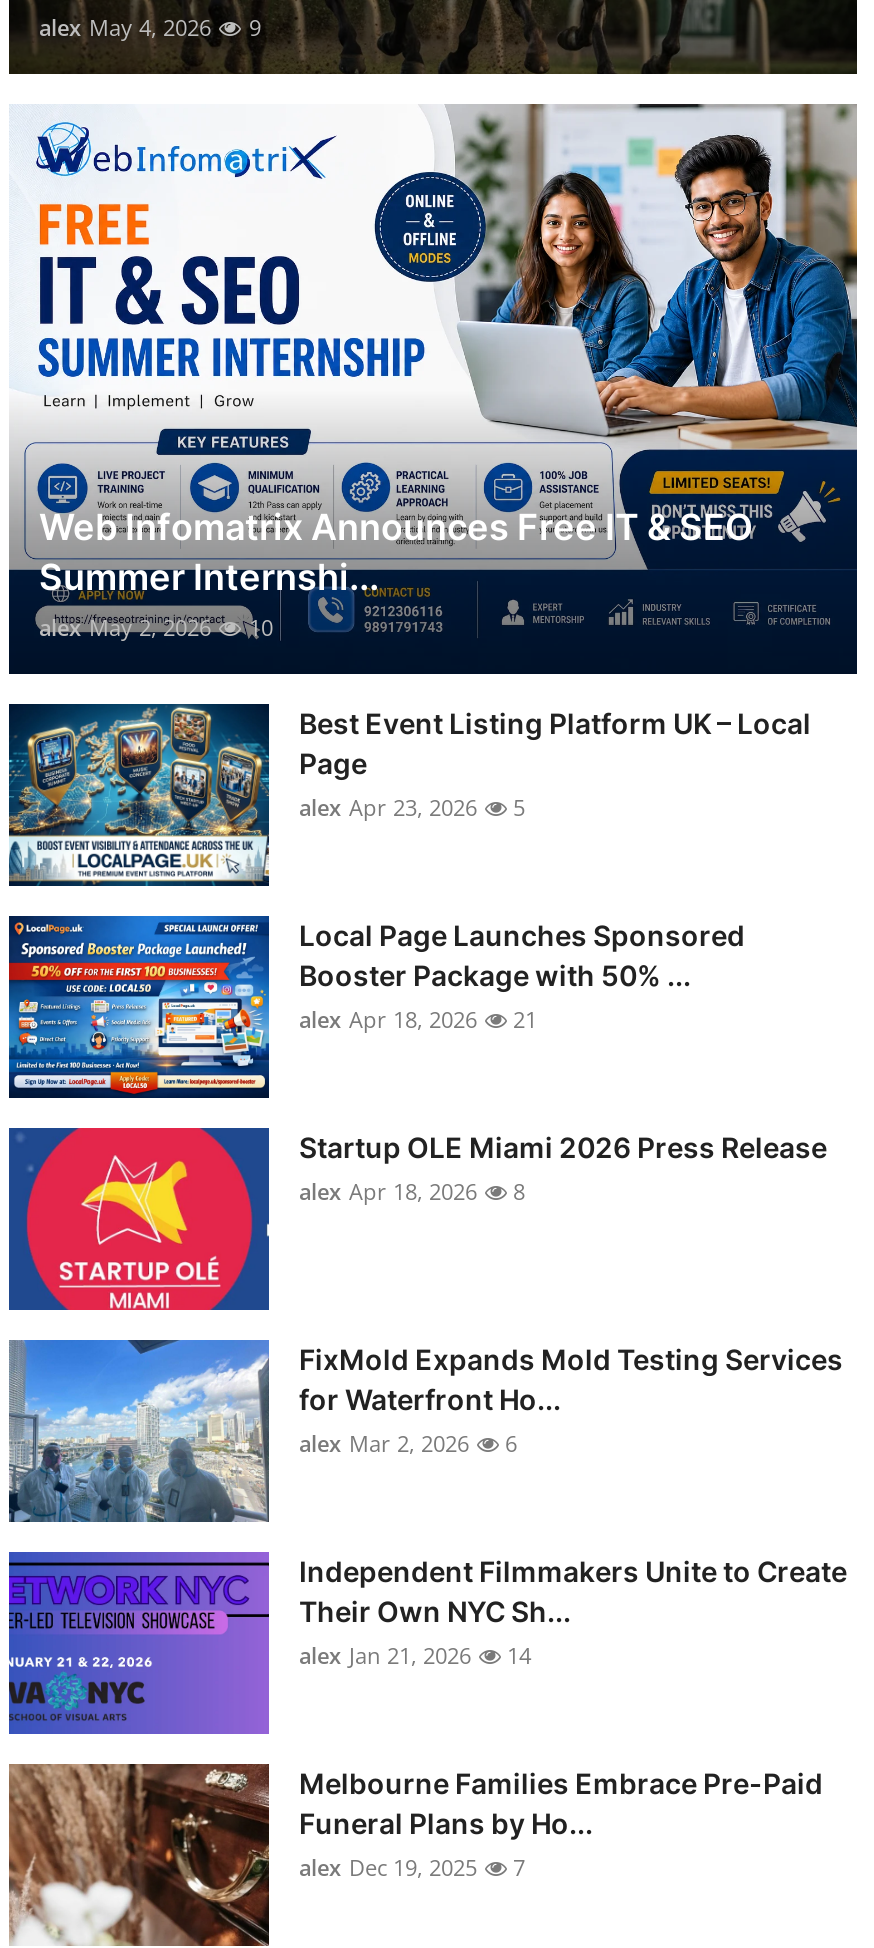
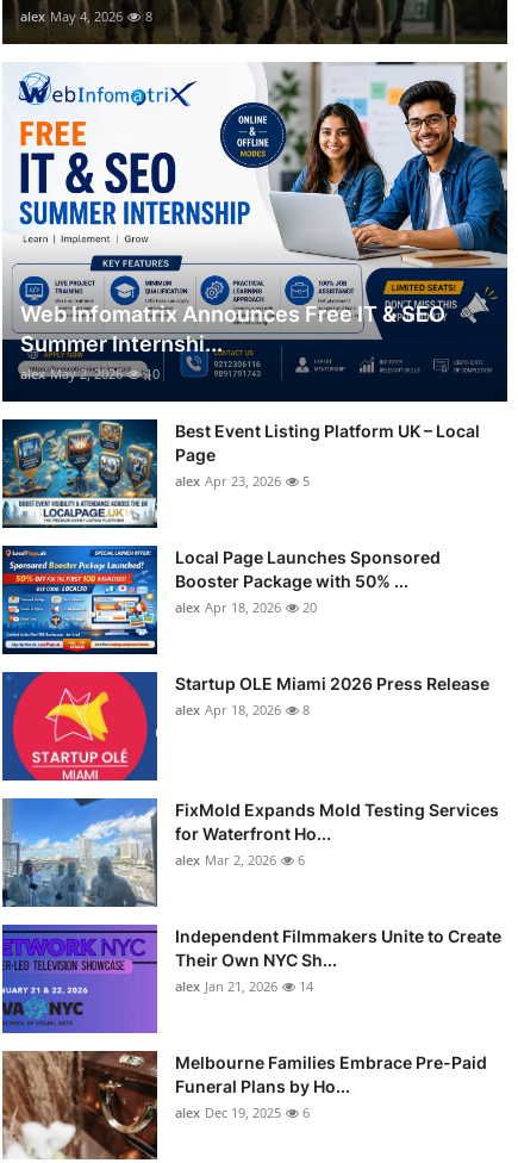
- alex May 4, 2026 9
+ alex May 4, 2026 8

- alex Apr 18, 2026 21
+ alex Apr 18, 2026 20

- alex Dec 19, 2025 7
+ alex Dec 19, 2025 6
